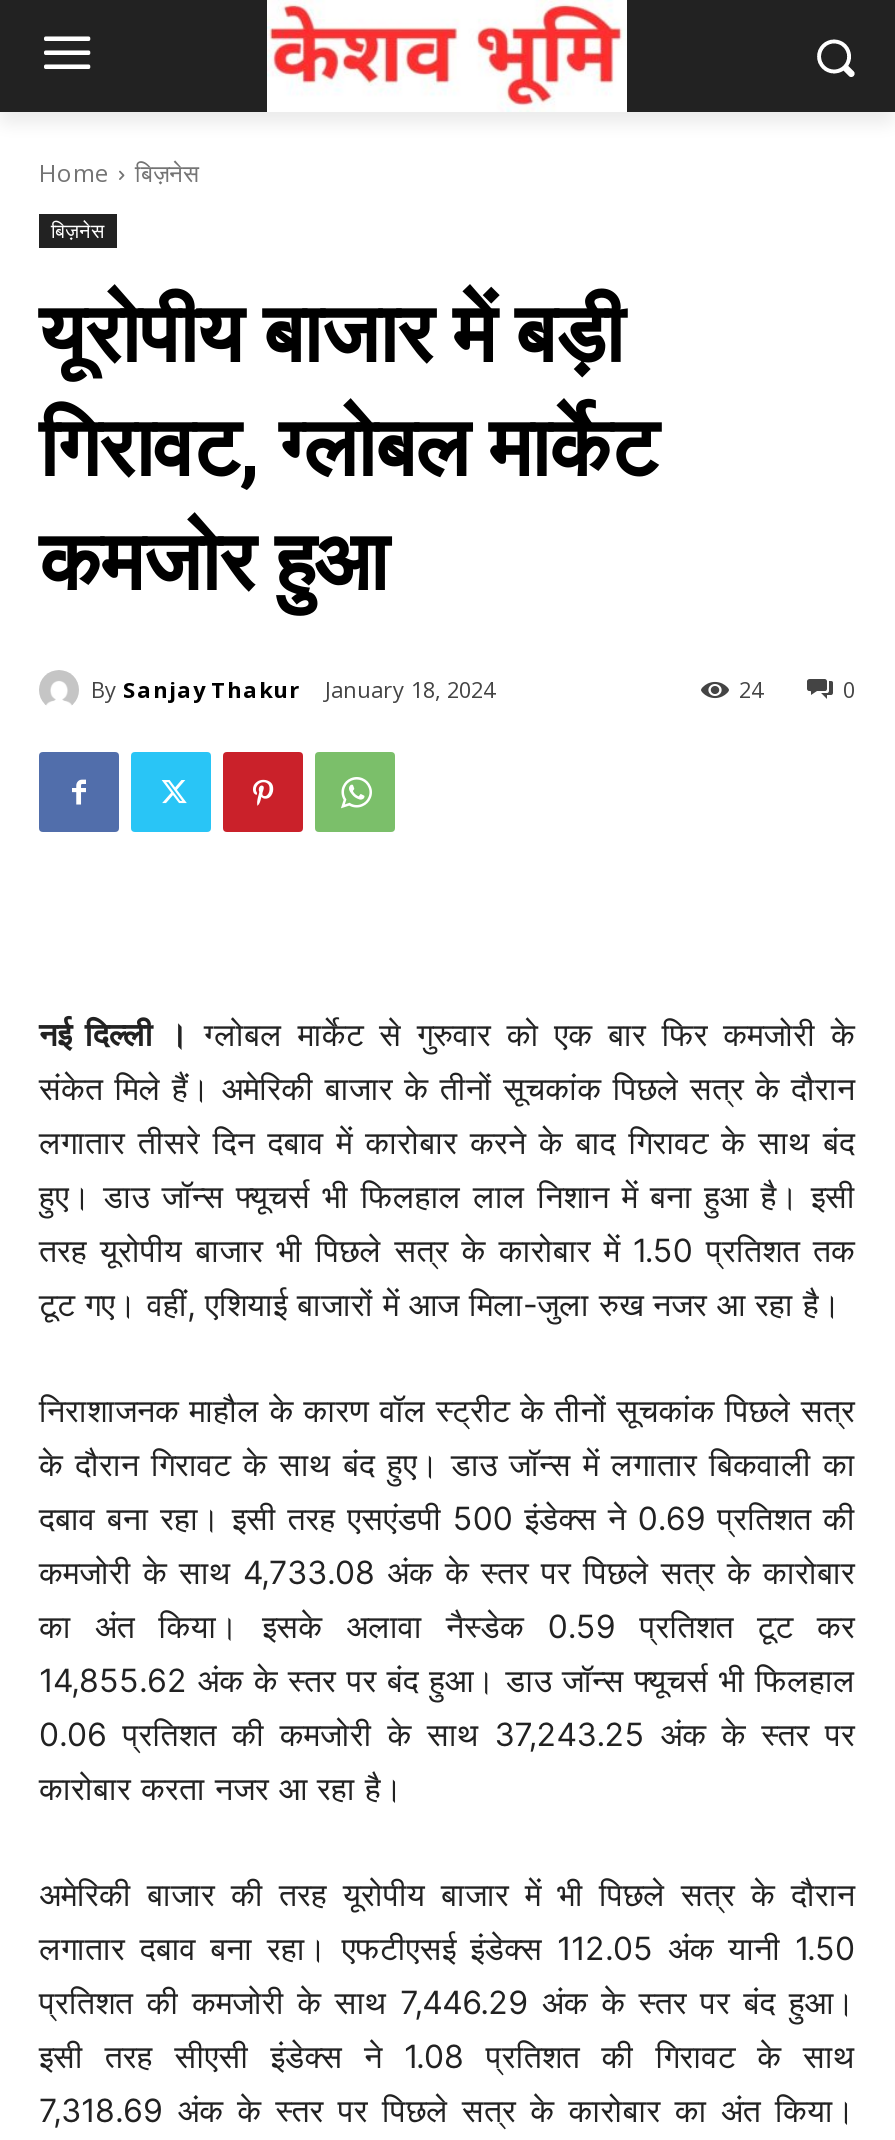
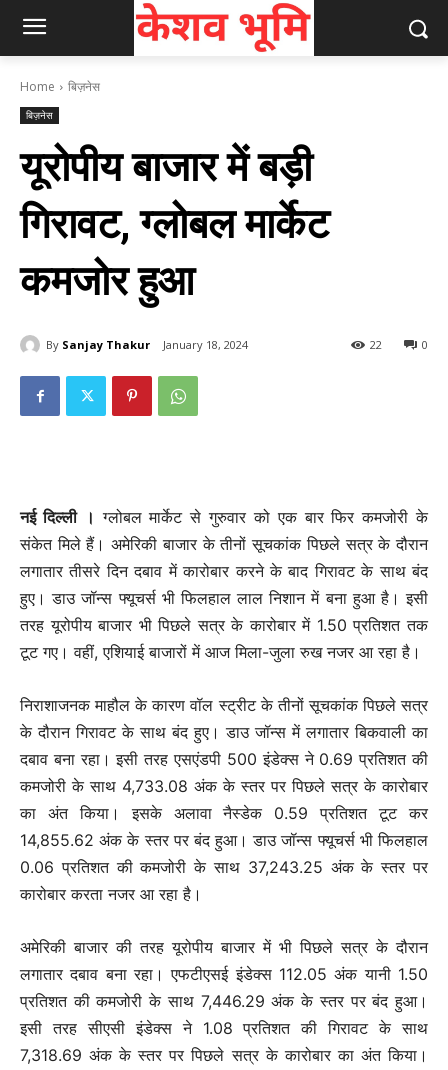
- 24
+ 22
